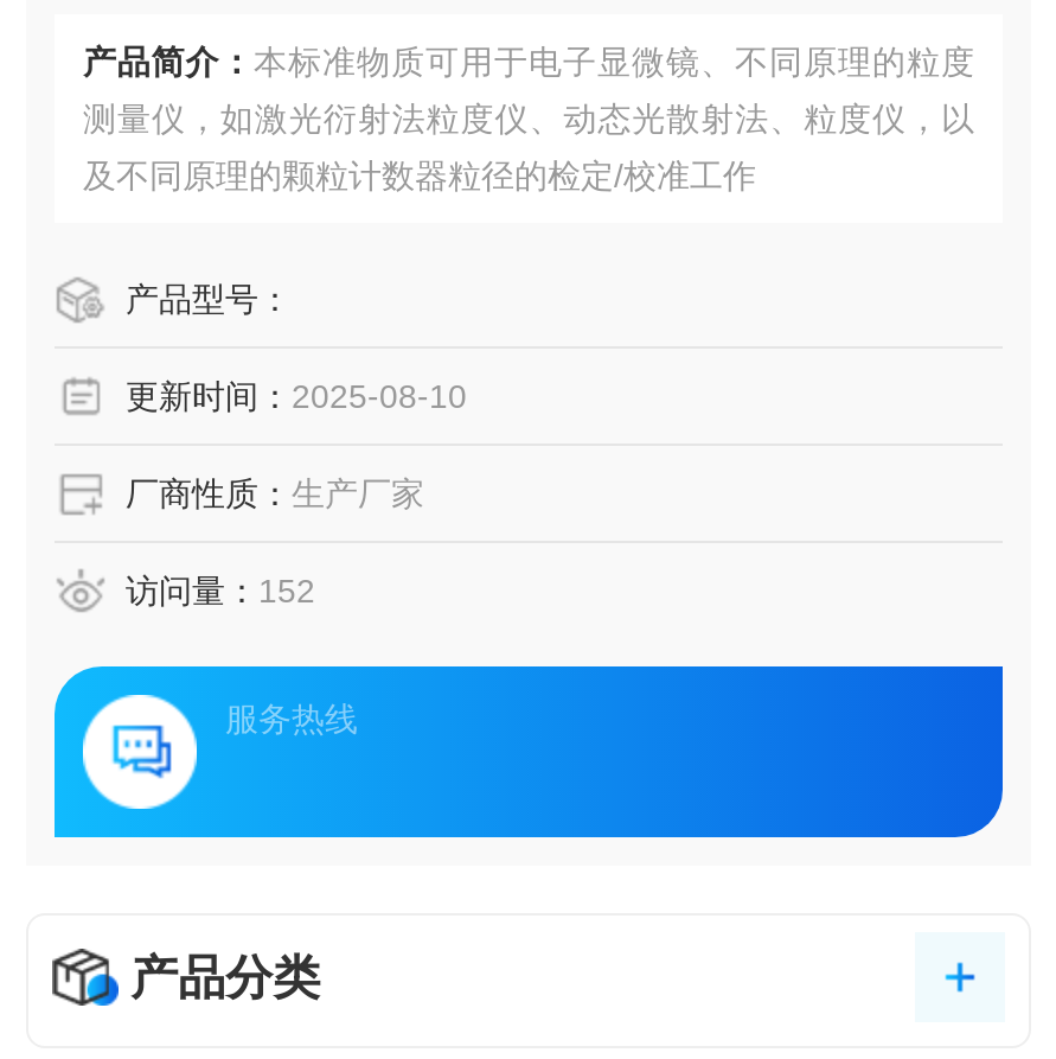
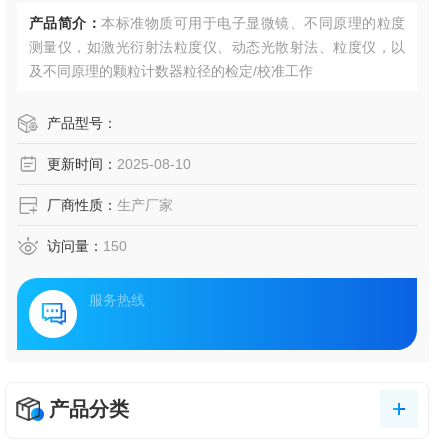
- 访问量：152
+ 访问量：150
